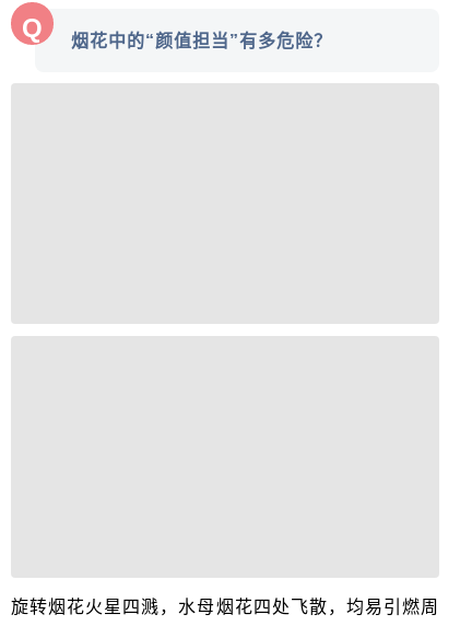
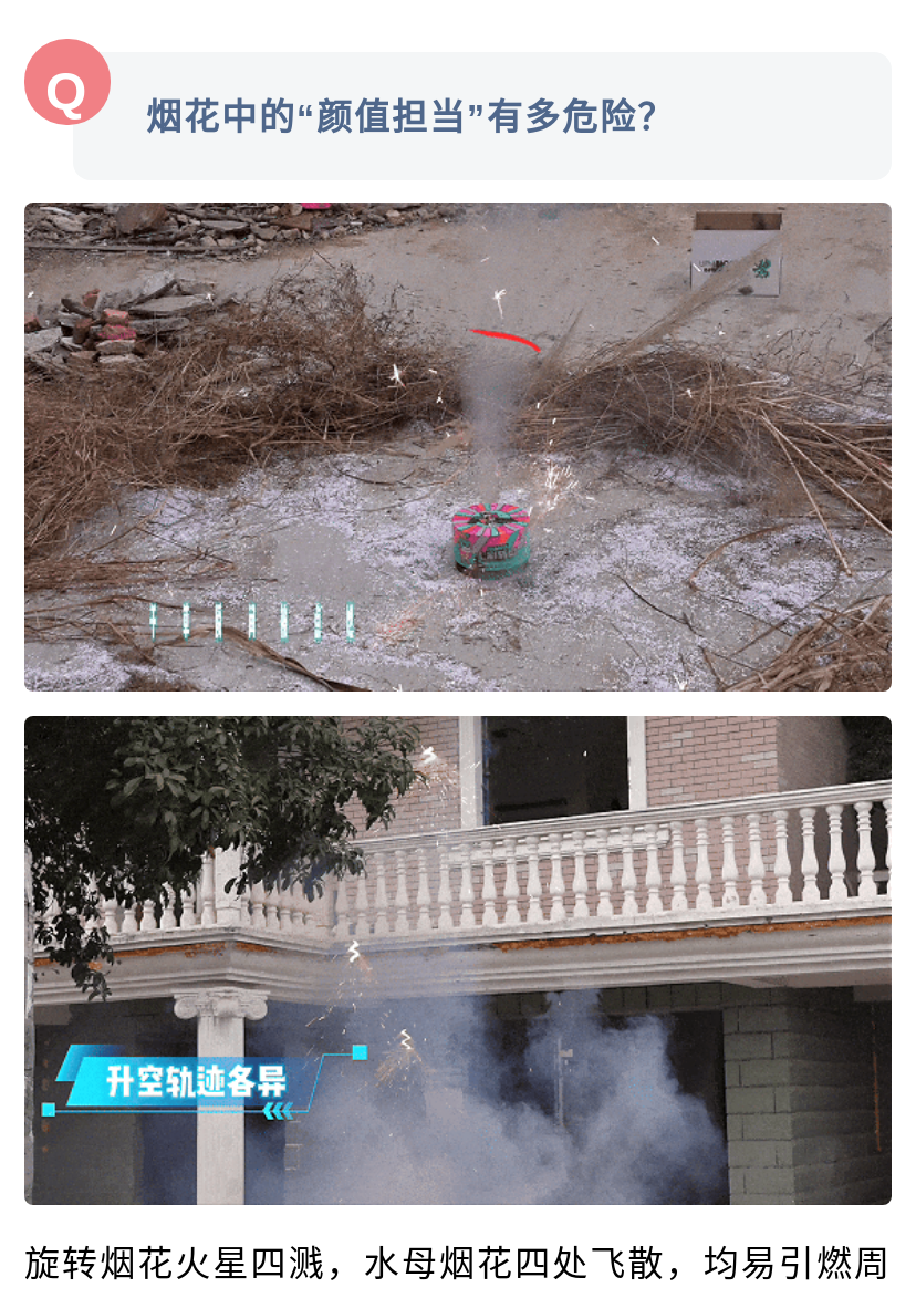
+ [image]

+ [image]
